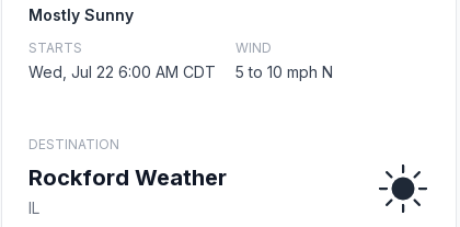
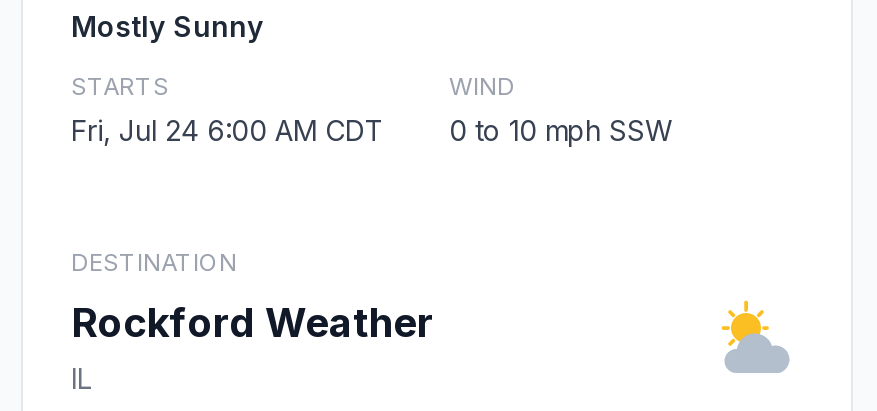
- Wed, Jul 22 6:00 AM CDT
+ Fri, Jul 24 6:00 AM CDT

- 5 to 10 mph N
+ 0 to 10 mph SSW

- [image]
+ [image]
